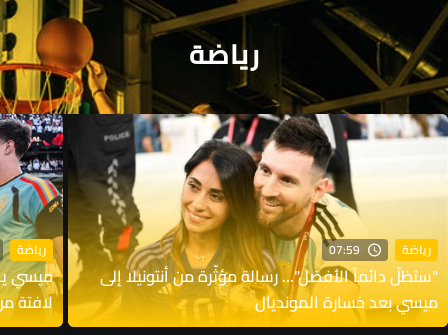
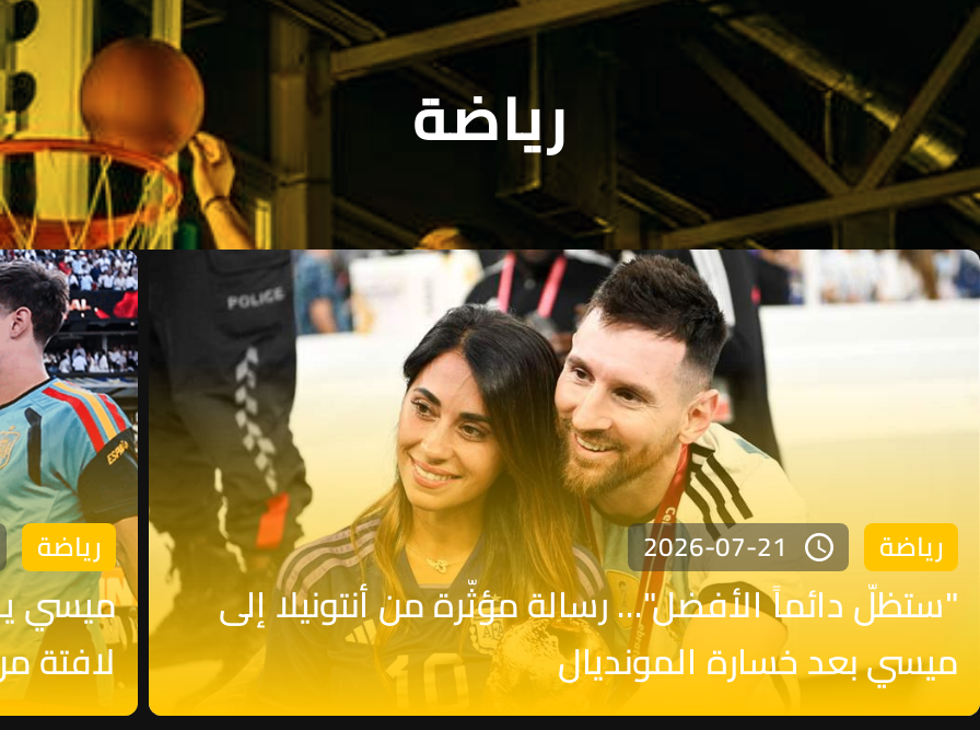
- رياضة 07:59
+ رياضة 2026-07-21
